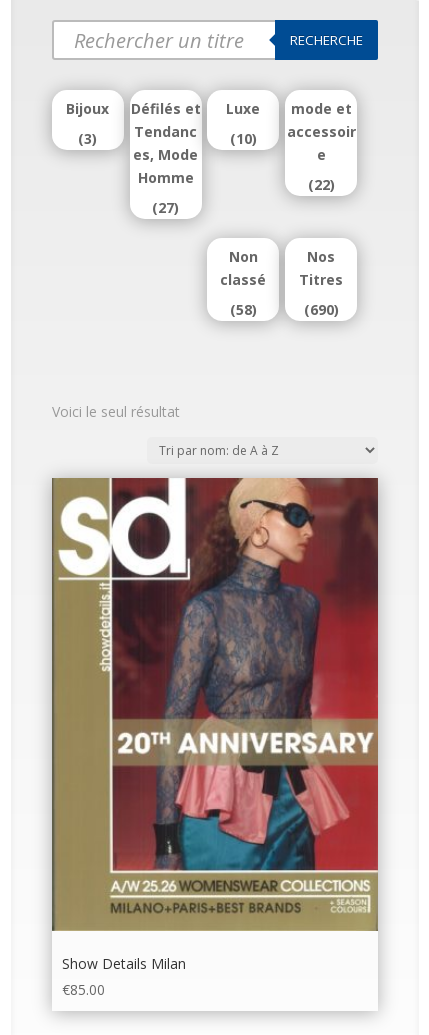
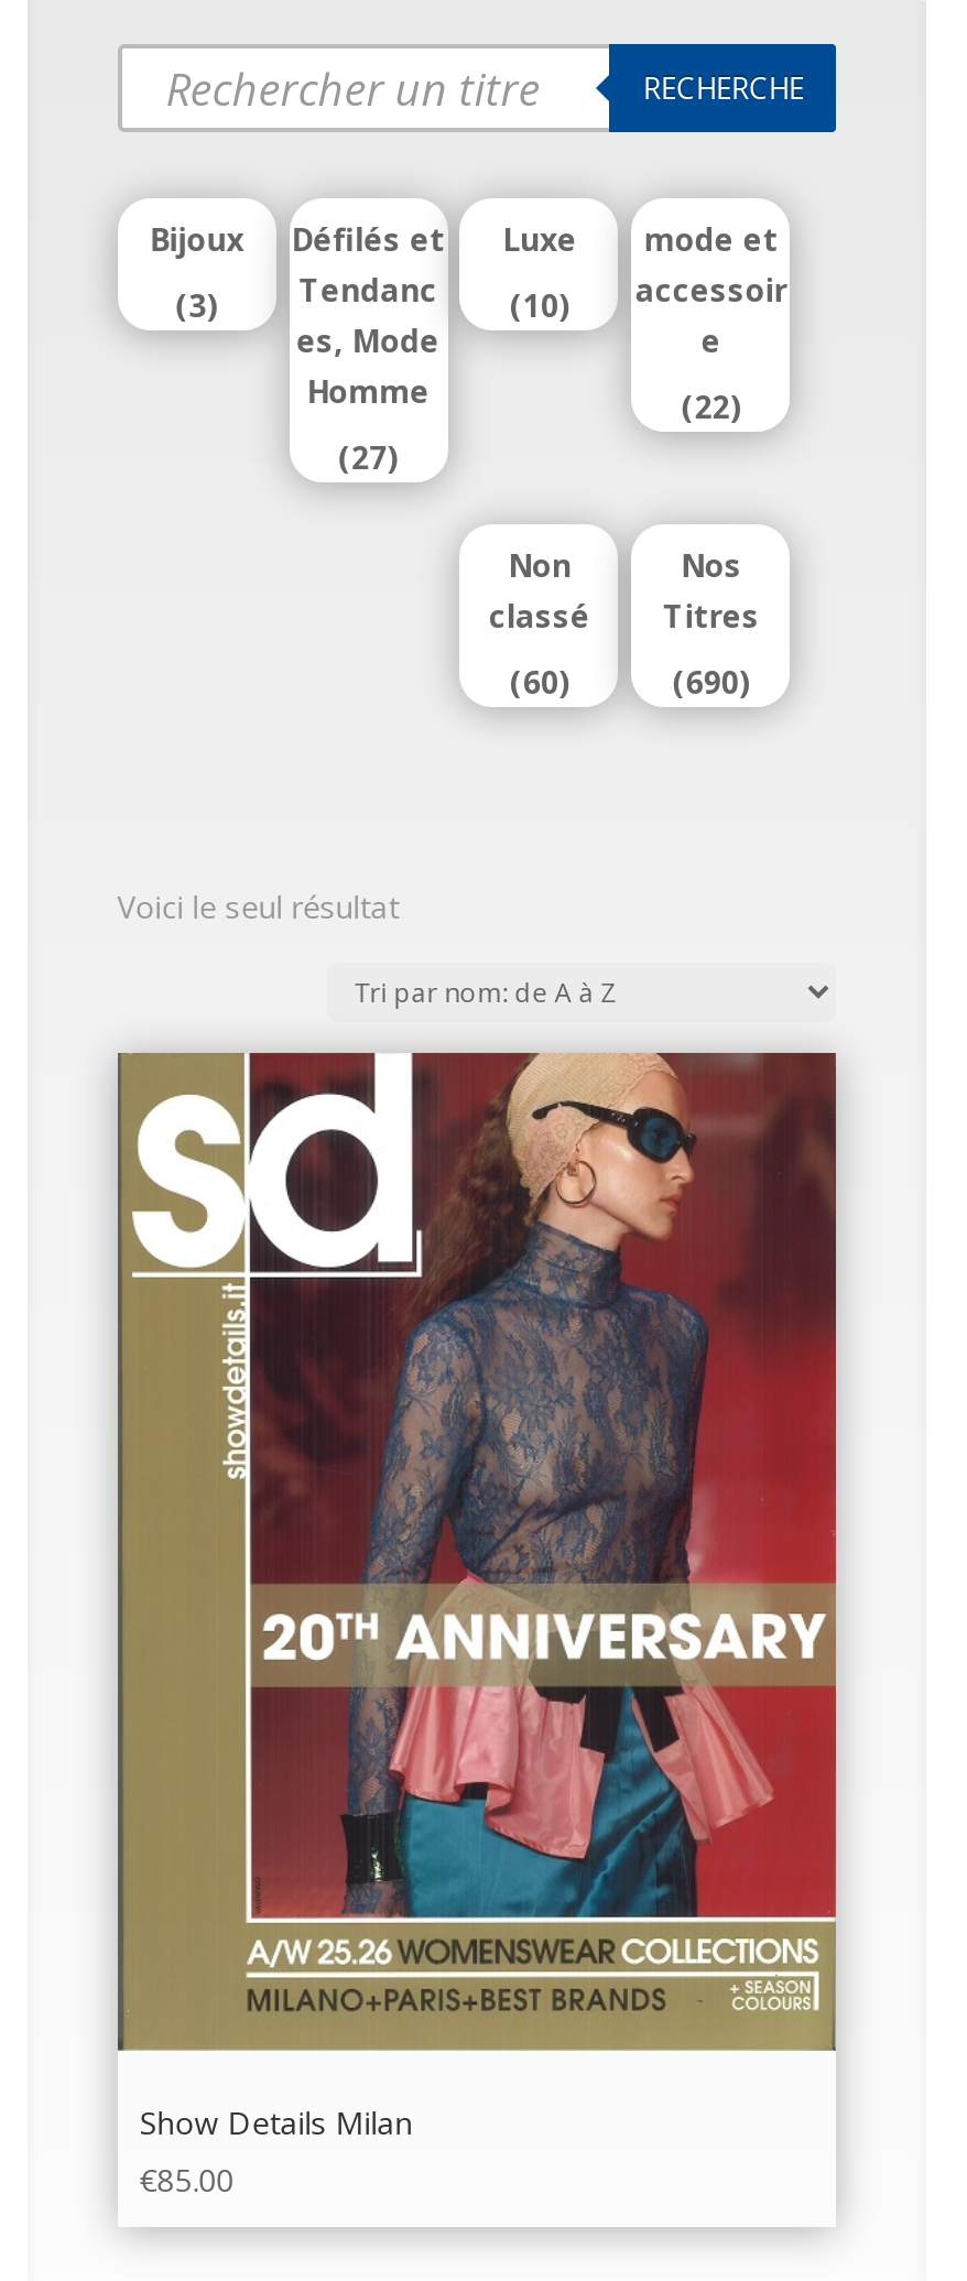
- (58)
+ (60)
